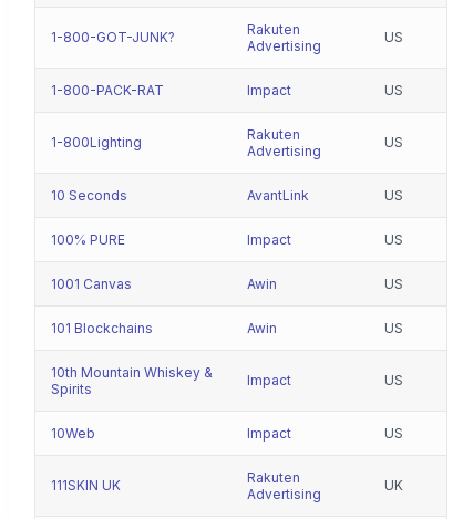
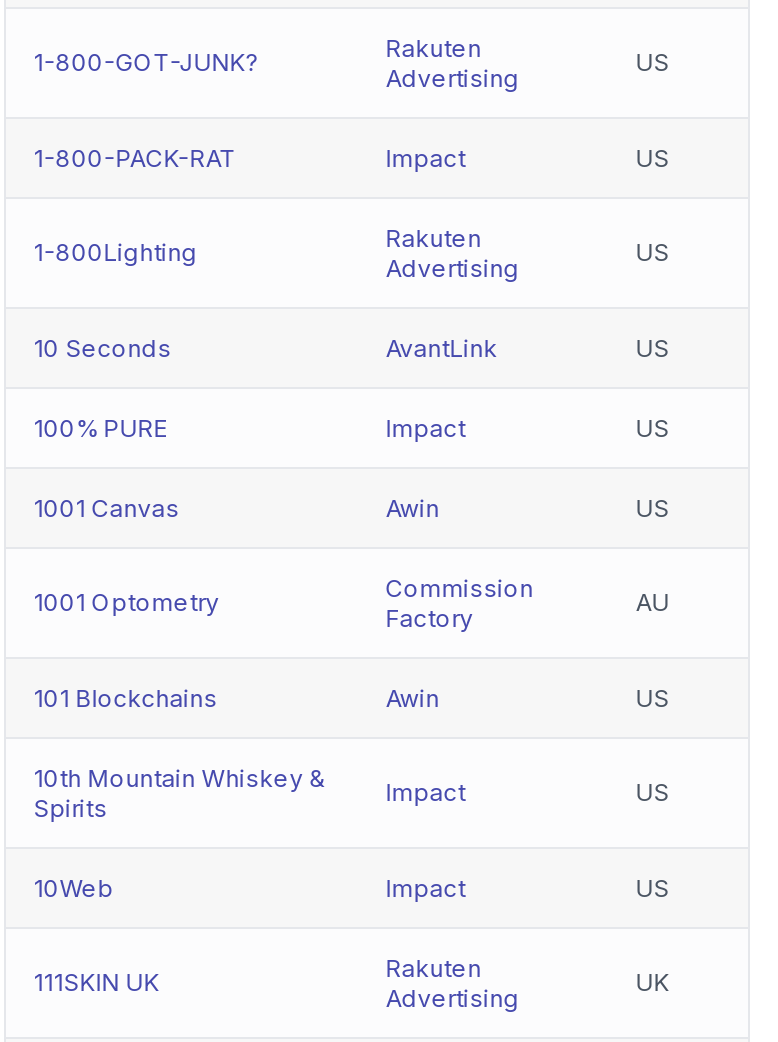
+ 1001 Optometry
+ Commission
+ Factory

+ AU
